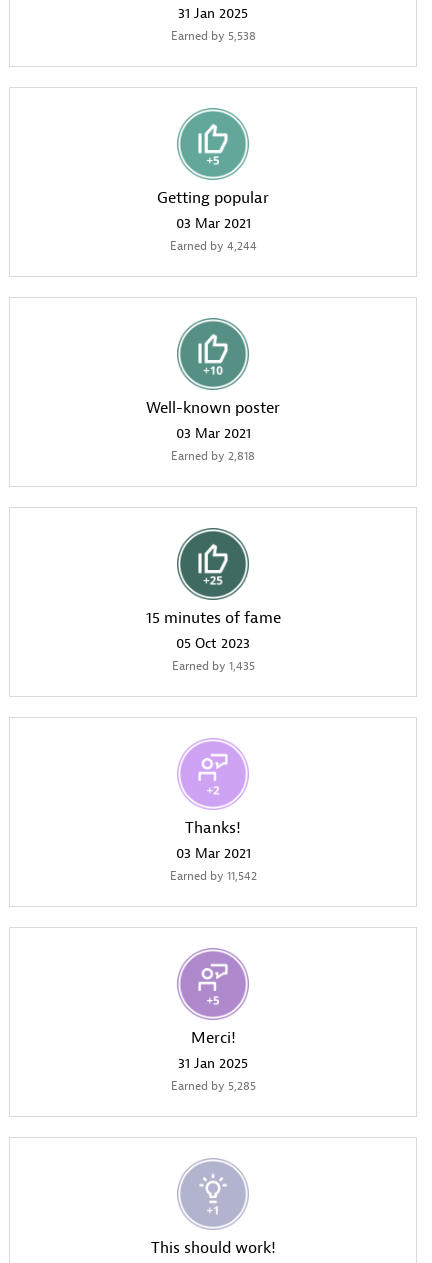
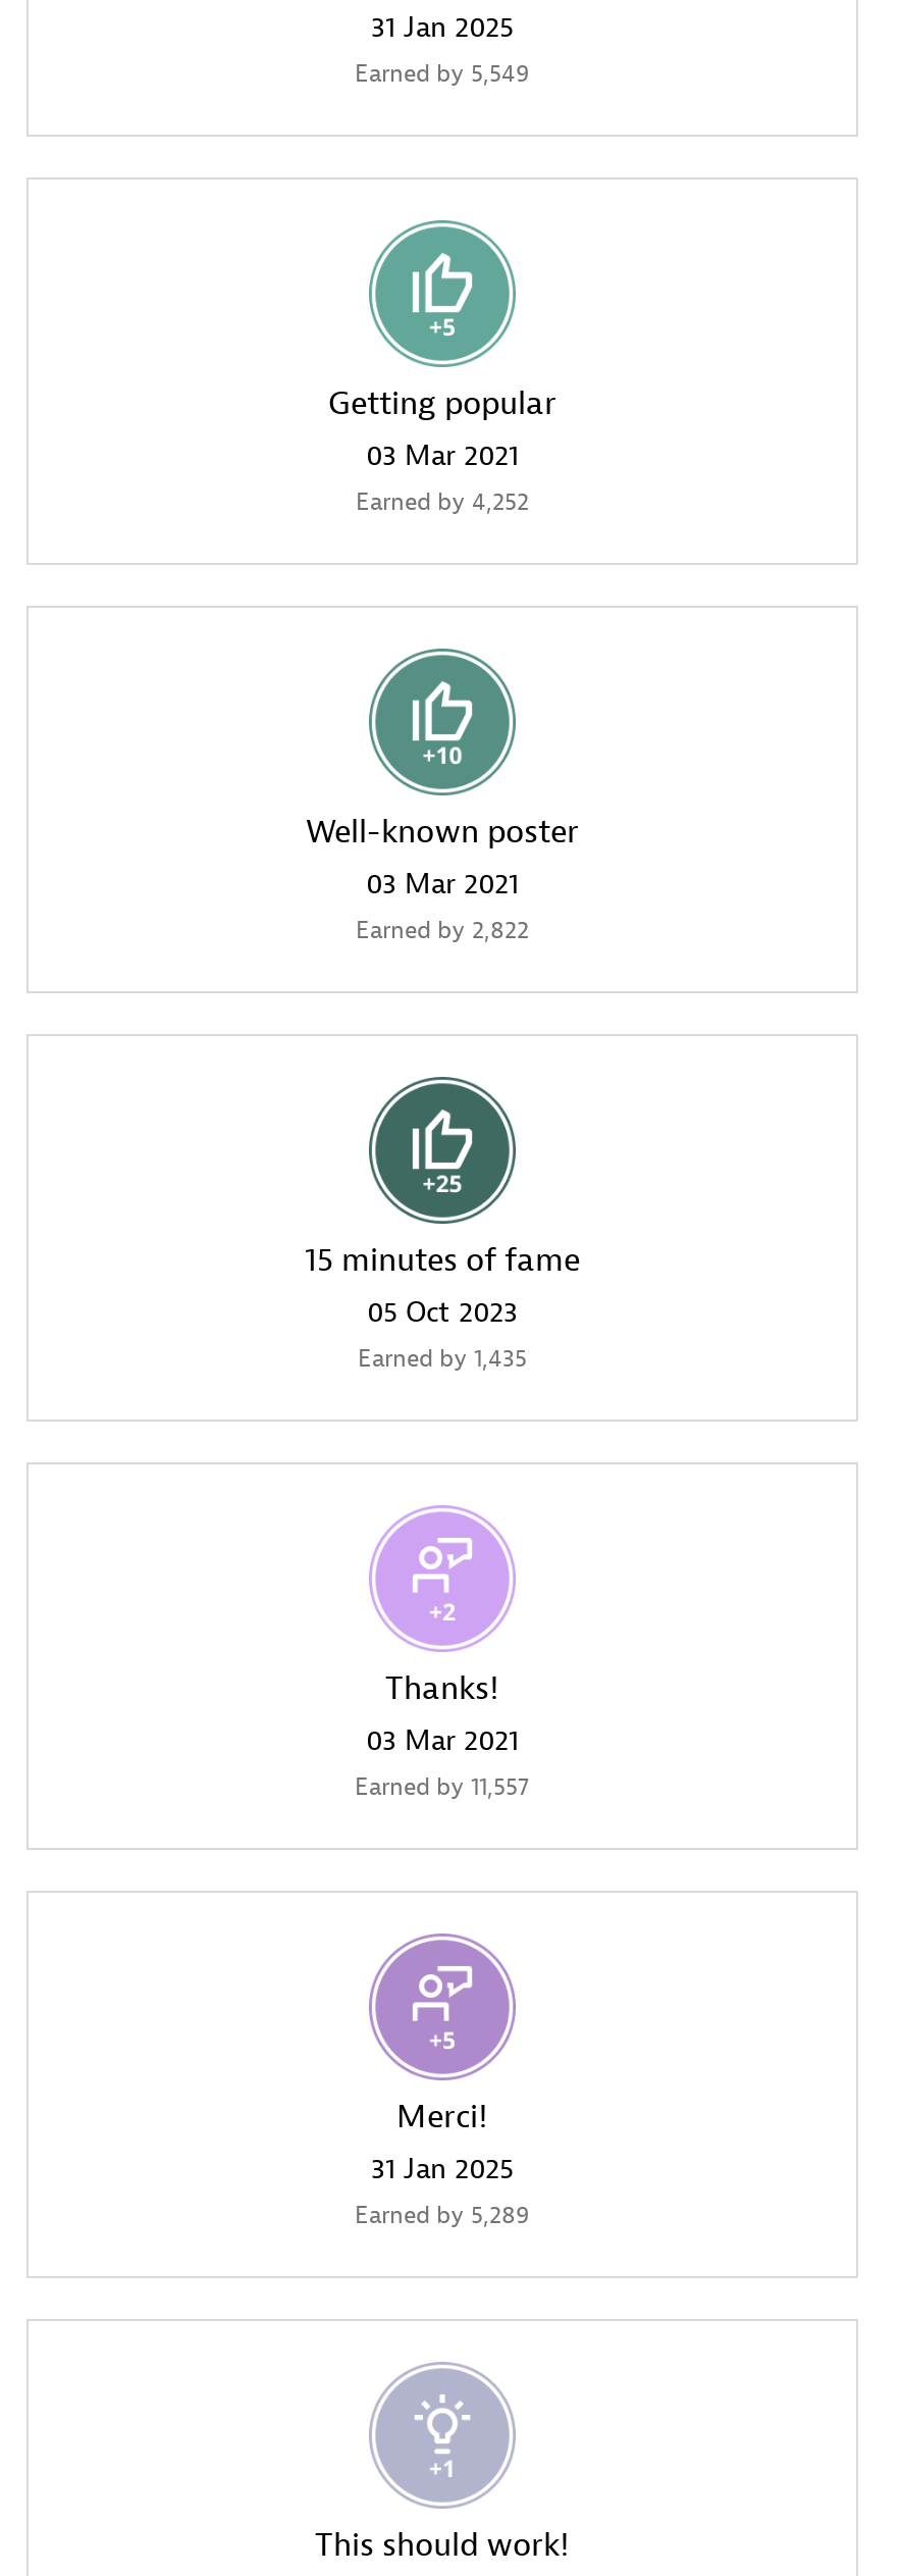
- Earned by 5,538
+ Earned by 5,549

- Earned by 4,244
+ Earned by 4,252

- Earned by 2,818
+ Earned by 2,822

- Earned by 11,542
+ Earned by 11,557

- Earned by 5,285
+ Earned by 5,289
